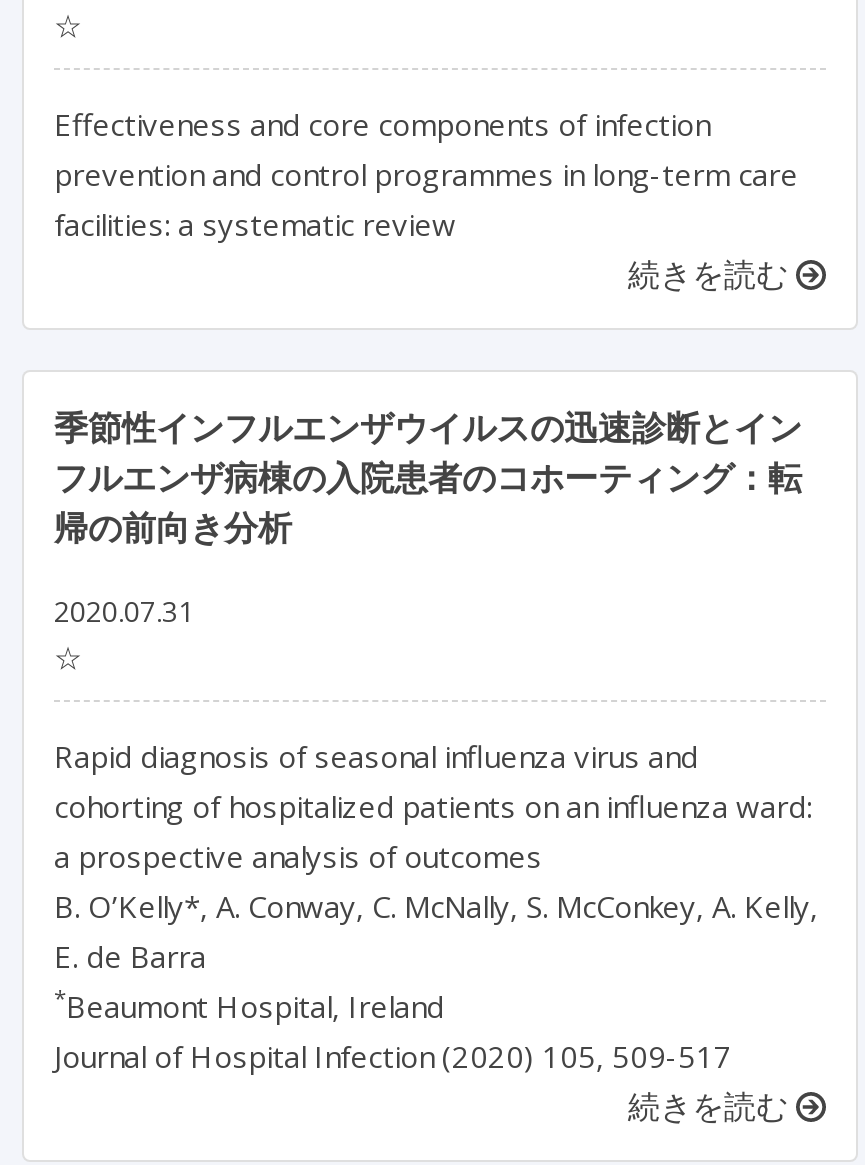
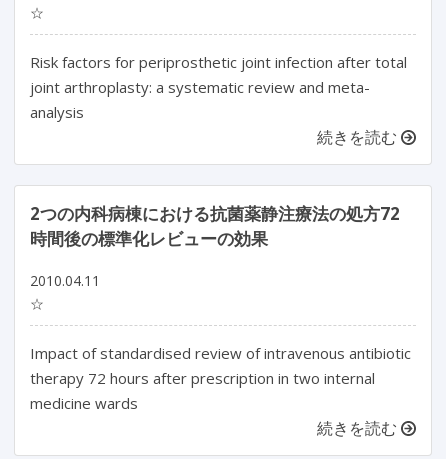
- Effectiveness and core components of infection
- prevention and control programmes in long-term care
- facilities: a systematic review
+ Risk factors for periprosthetic joint infection after total
+ joint arthroplasty: a systematic review and meta-
+ analysis

- 季節性インフルエンザウイルスの迅速診断とイン
- フルエンザ病棟の入院患者のコホーティング：転
- 帰の前向き分析
+ 2つの内科病棟における抗菌薬静注療法の処方72
+ 時間後の標準化レビューの効果

- 2020.07.31
+ 2010.04.11

- Rapid diagnosis of seasonal influenza virus and
- cohorting of hospitalized patients on an influenza ward:
- a prospective analysis of outcomes
- B. O’Kelly*, A. Conway, C. McNally, S. McConkey, A. Kelly,
- E. de Barra
- *Beaumont Hospital, Ireland
- Journal of Hospital Infection (2020) 105, 509-517
+ Impact of standardised review of intravenous antibiotic
+ therapy 72 hours after prescription in two internal
+ medicine wards
